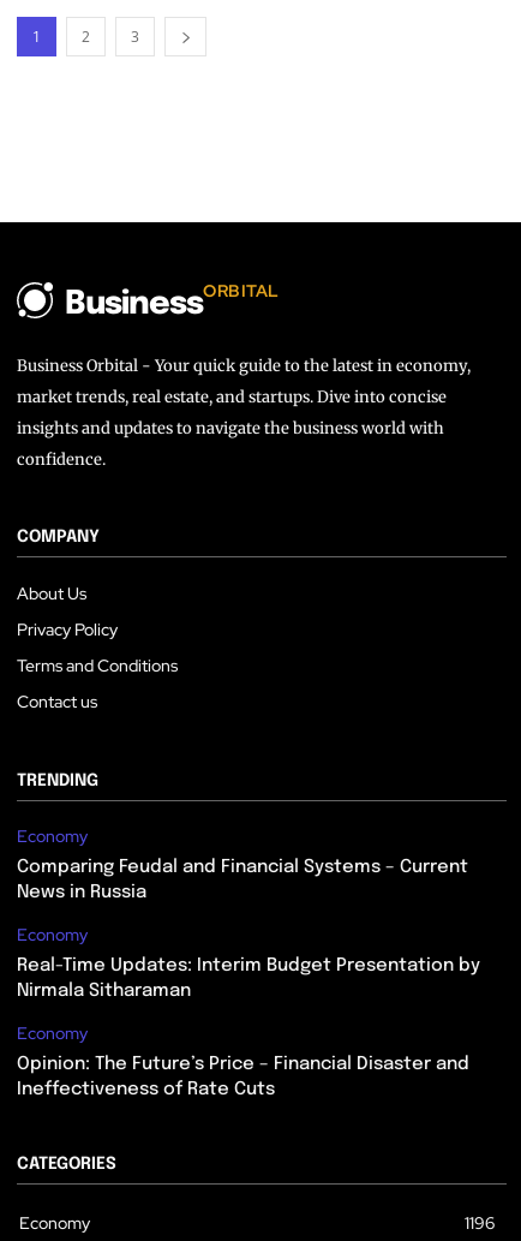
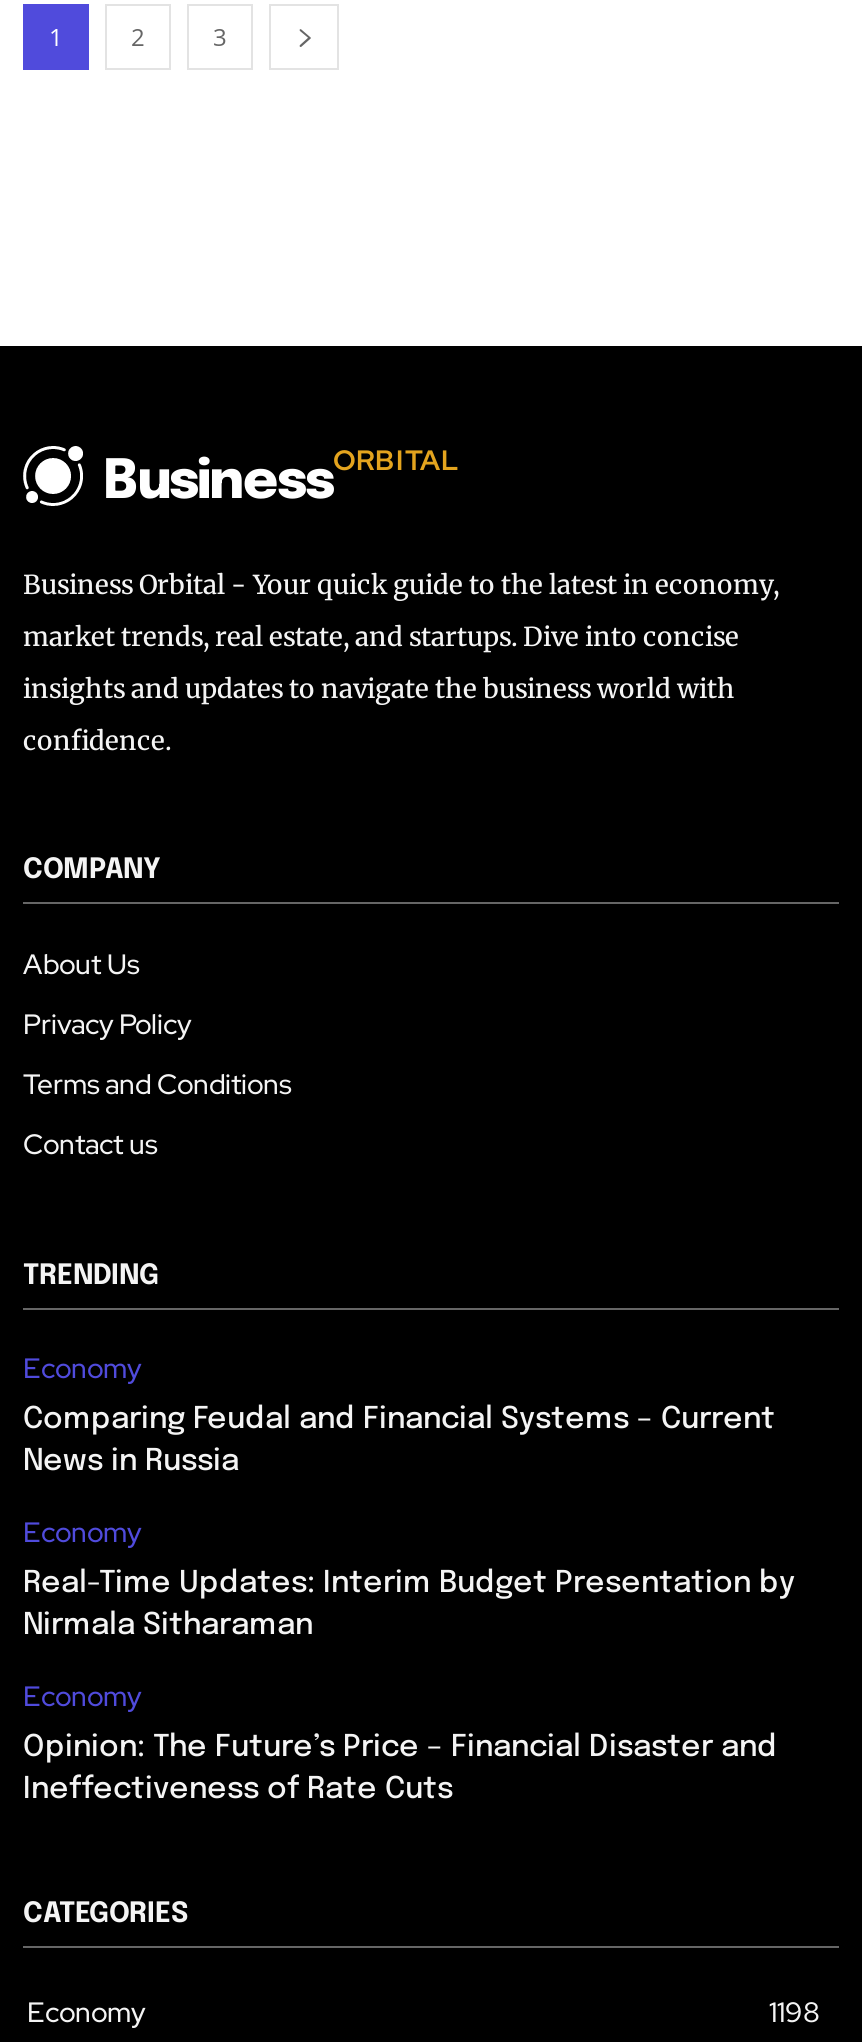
- 1196
+ 1198
